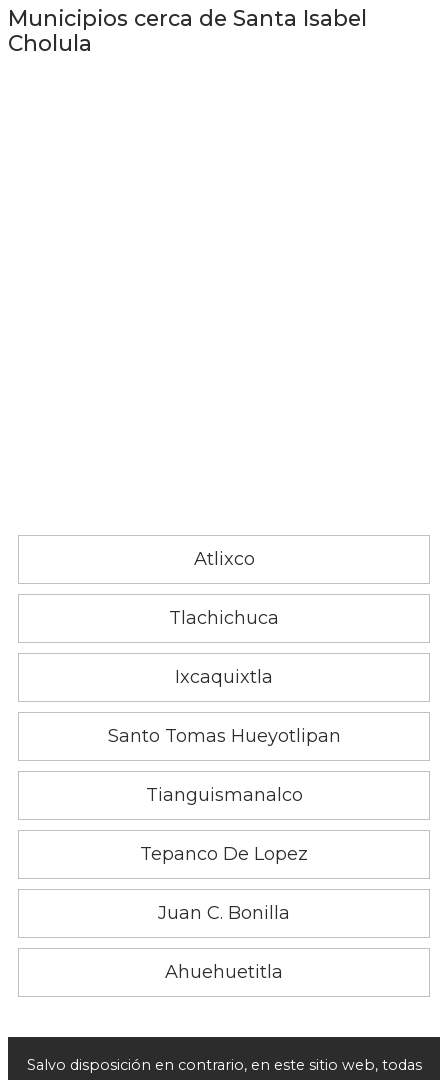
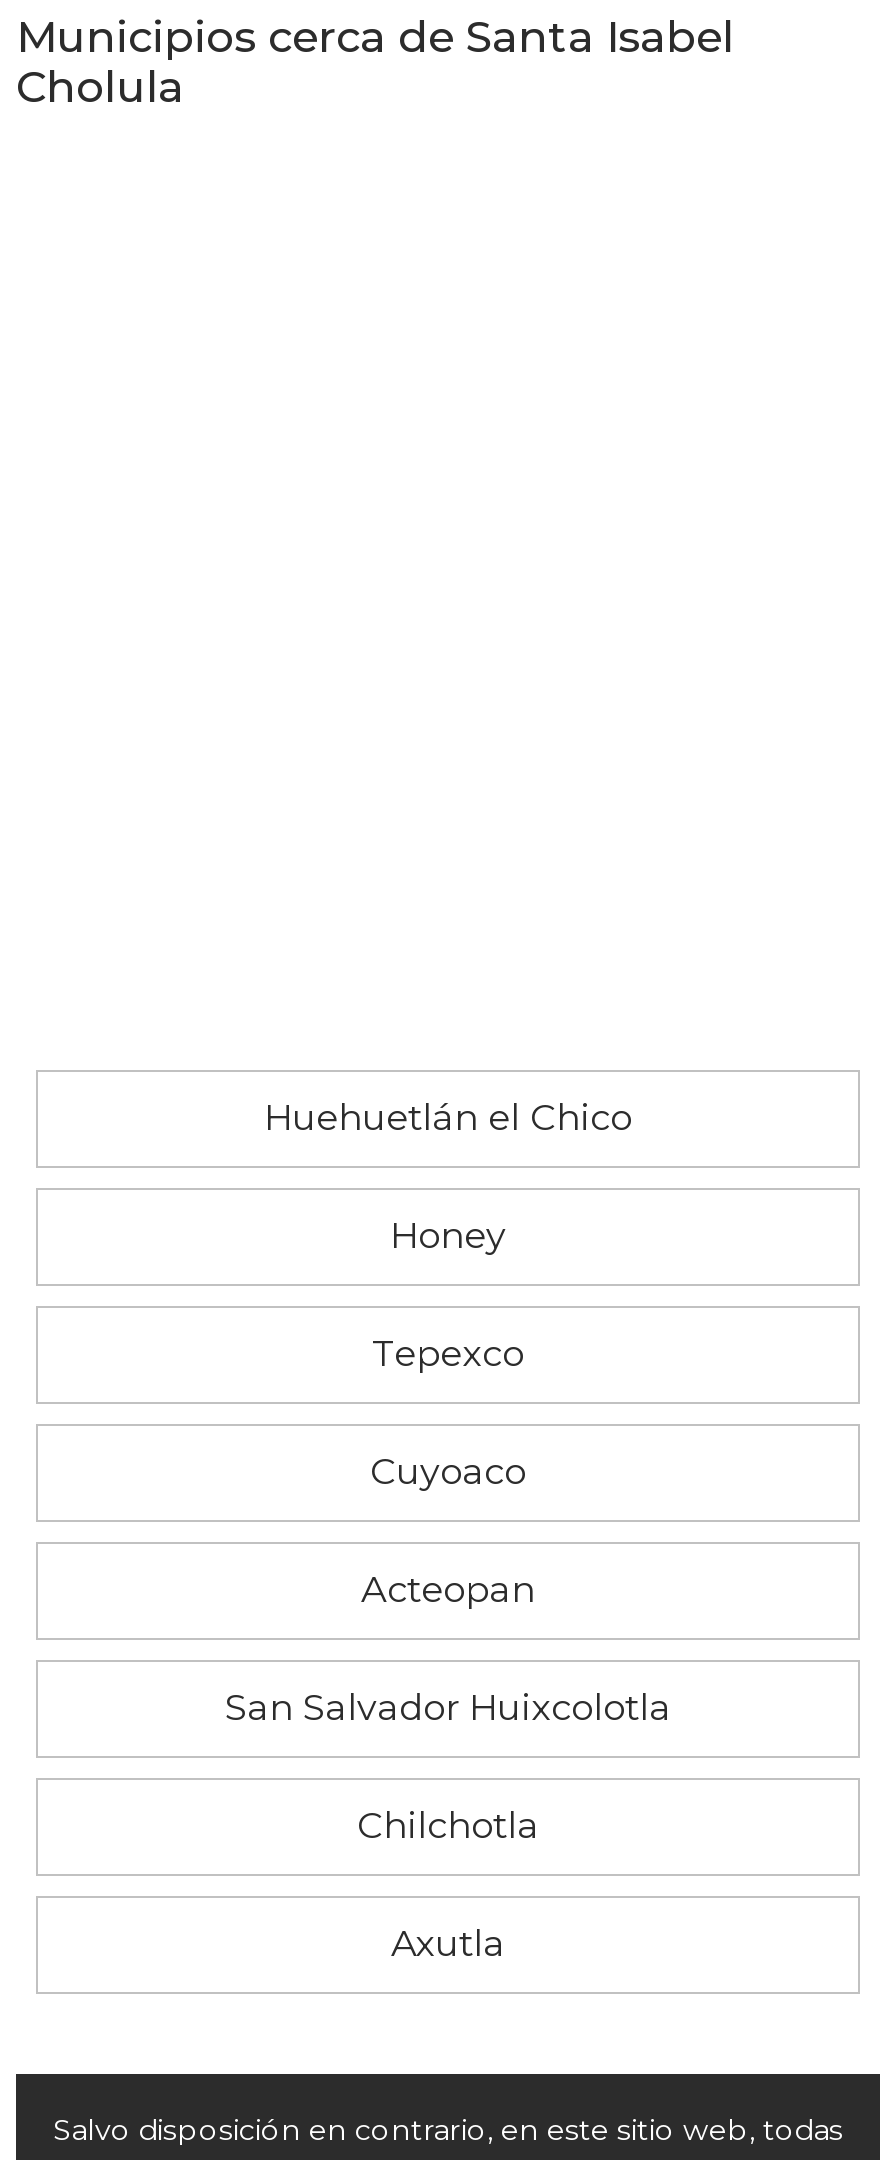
- Atlixco
+ Huehuetlán el Chico

- Tlachichuca
+ Honey

- Ixcaquixtla
+ Tepexco

- Santo Tomas Hueyotlipan
+ Cuyoaco

- Tianguismanalco
+ Acteopan

- Tepanco De Lopez
+ San Salvador Huixcolotla

- Juan C. Bonilla
+ Chilchotla

- Ahuehuetitla
+ Axutla
